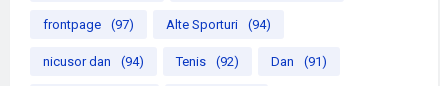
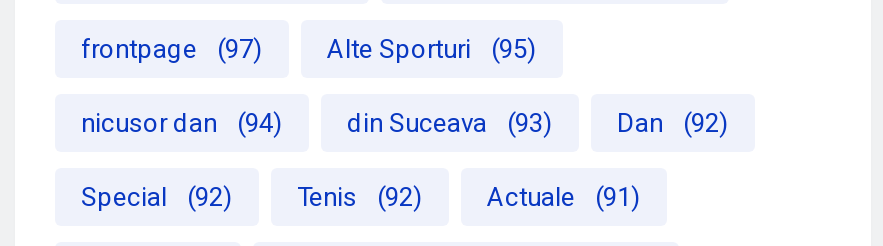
- Alte Sporturi (94)
+ Alte Sporturi (95)

- Dan
+ Actuale

+ din Suceava
+ (93)
+ Dan
+ (92)
+ Special
+ (92)
